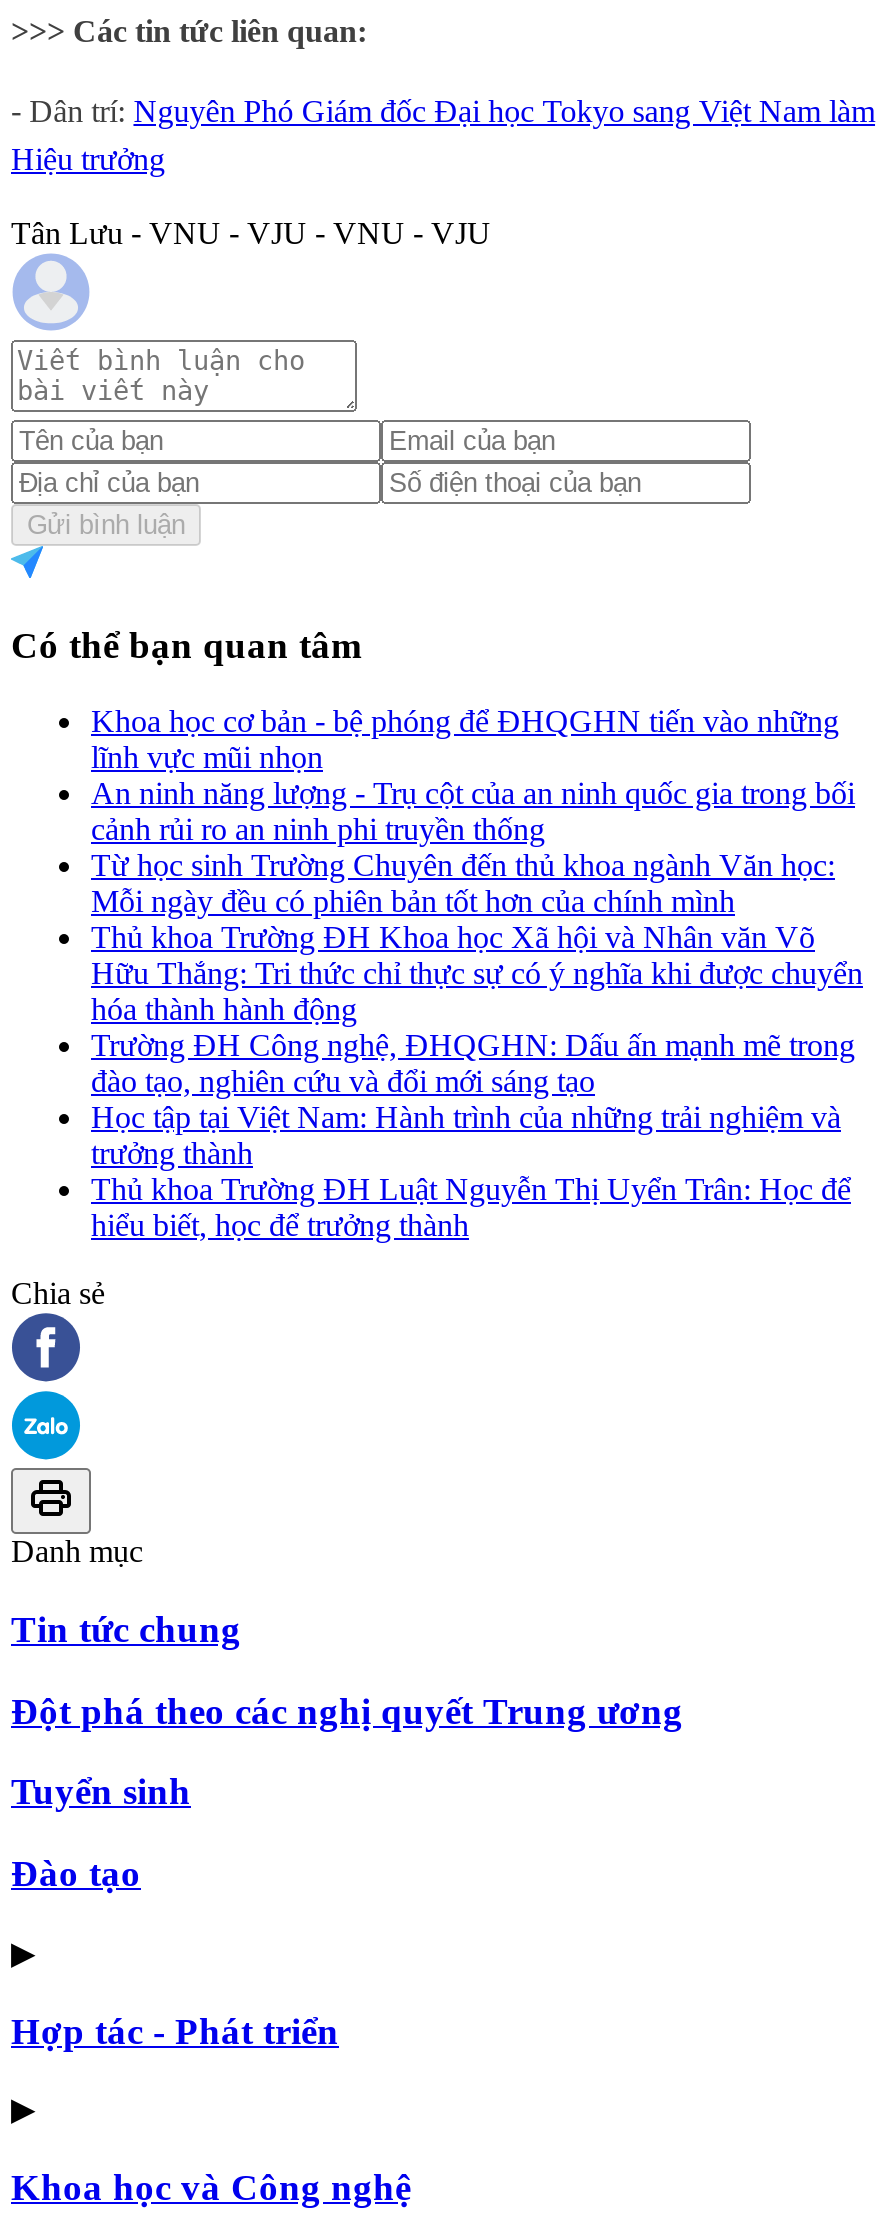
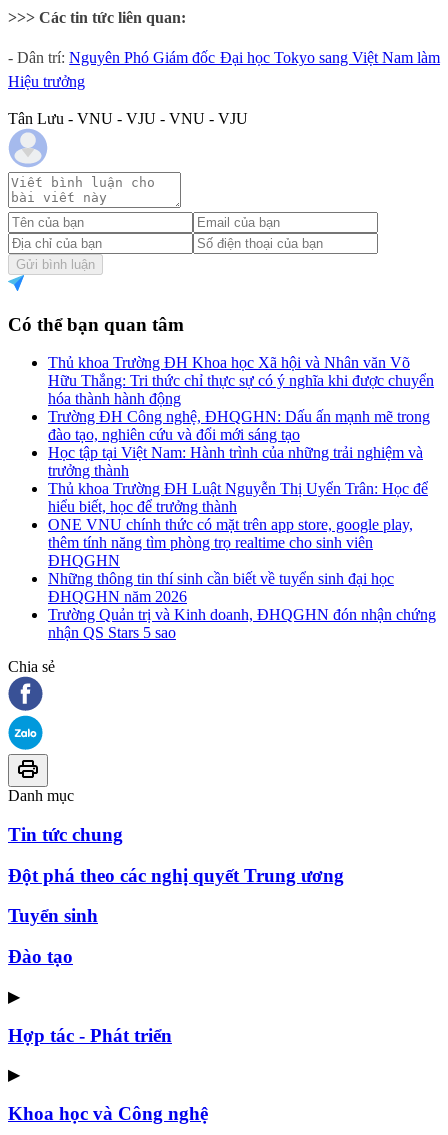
- Khoa học cơ bản - bệ phóng để ĐHQGHN tiến vào những
- lĩnh vực mũi nhọn
- An ninh năng lượng - Trụ cột của an ninh quốc gia trong bối
- cảnh rủi ro an ninh phi truyền thống
- Từ học sinh Trường Chuyên đến thủ khoa ngành Văn học:
- Mỗi ngày đều có phiên bản tốt hơn của chính mình

moved up: Thủ khoa Trường ĐH Khoa học Xã hội và Nhân văn Võ | Hữu Thắng: Tri thức chỉ thực sự có ý nghĩa khi được chuyển | hóa thành hành động | ... | Thủ khoa Trường ĐH Luật Nguyễn Thị Uyển Trân: Học để | hiểu biết, học để trưởng thành

+ ONE VNU chính thức có mặt trên app store, google play,
+ thêm tính năng tìm phòng trọ realtime cho sinh viên
+ ĐHQGHN
+ Những thông tin thí sinh cần biết về tuyển sinh đại học
+ ĐHQGHN năm 2026
+ Trường Quản trị và Kinh doanh, ĐHQGHN đón nhận chứng
+ nhận QS Stars 5 sao
